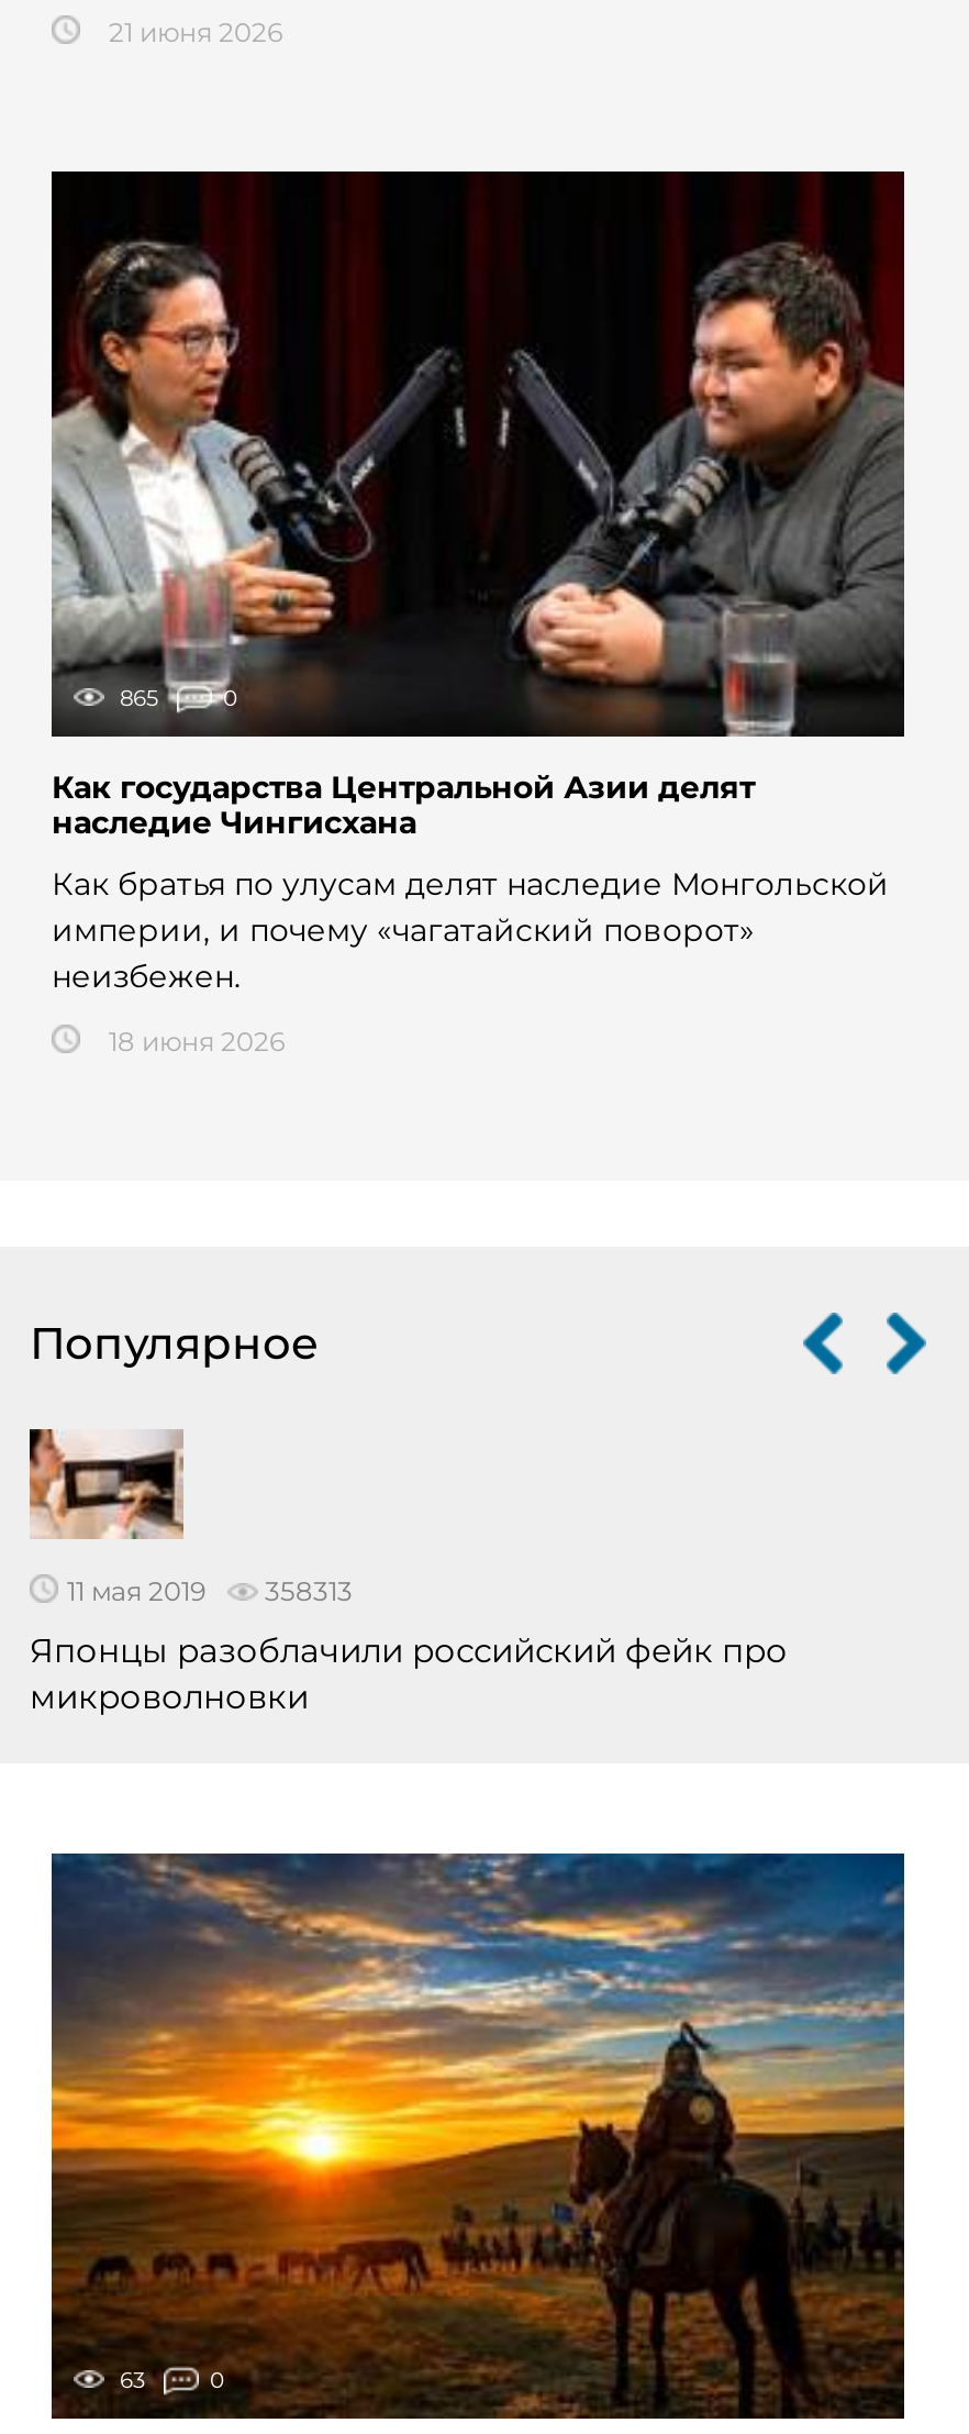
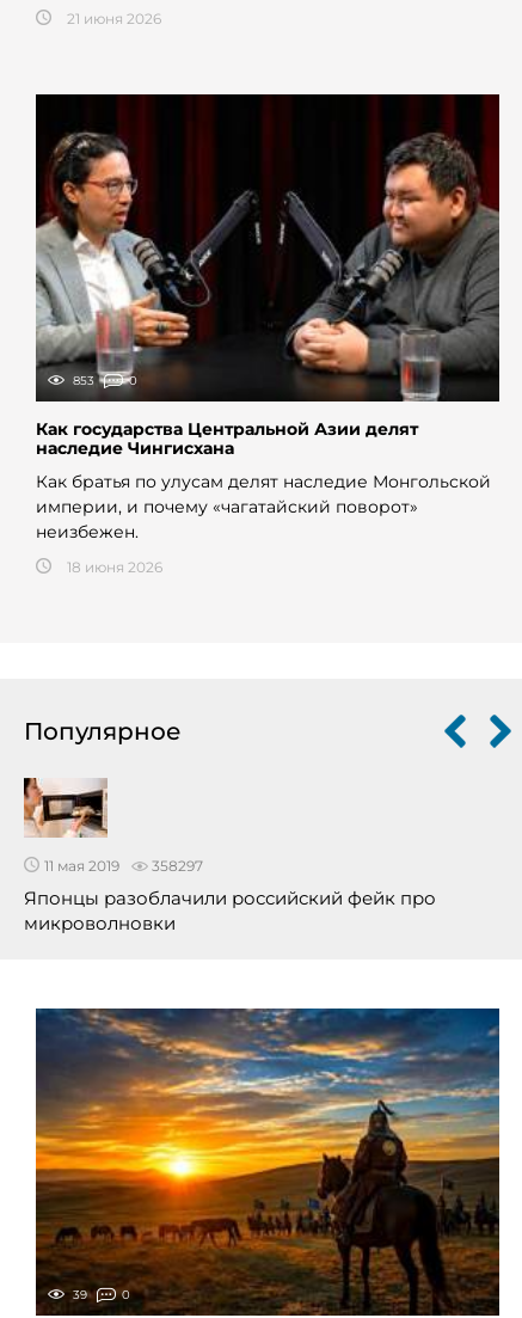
- 865
+ 853

- 358313
+ 358297

- 63
+ 39
